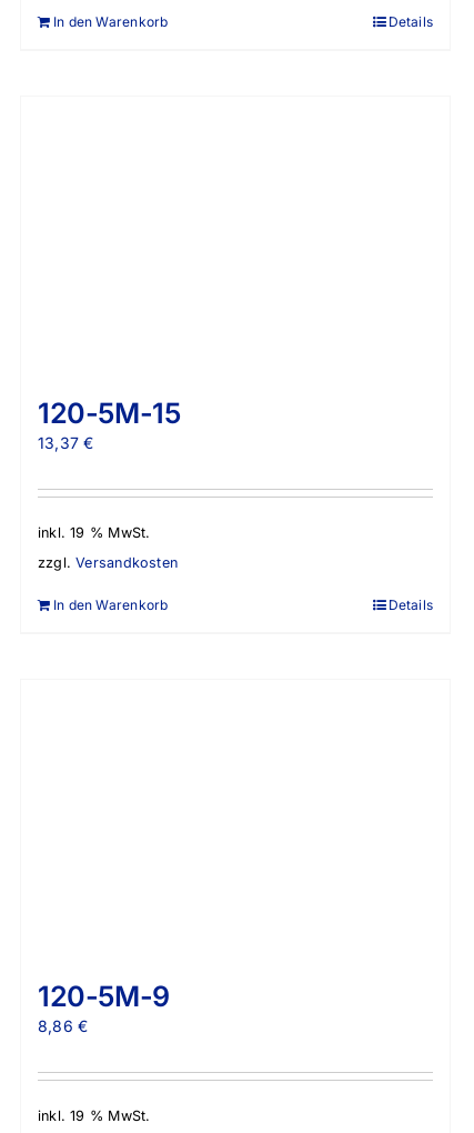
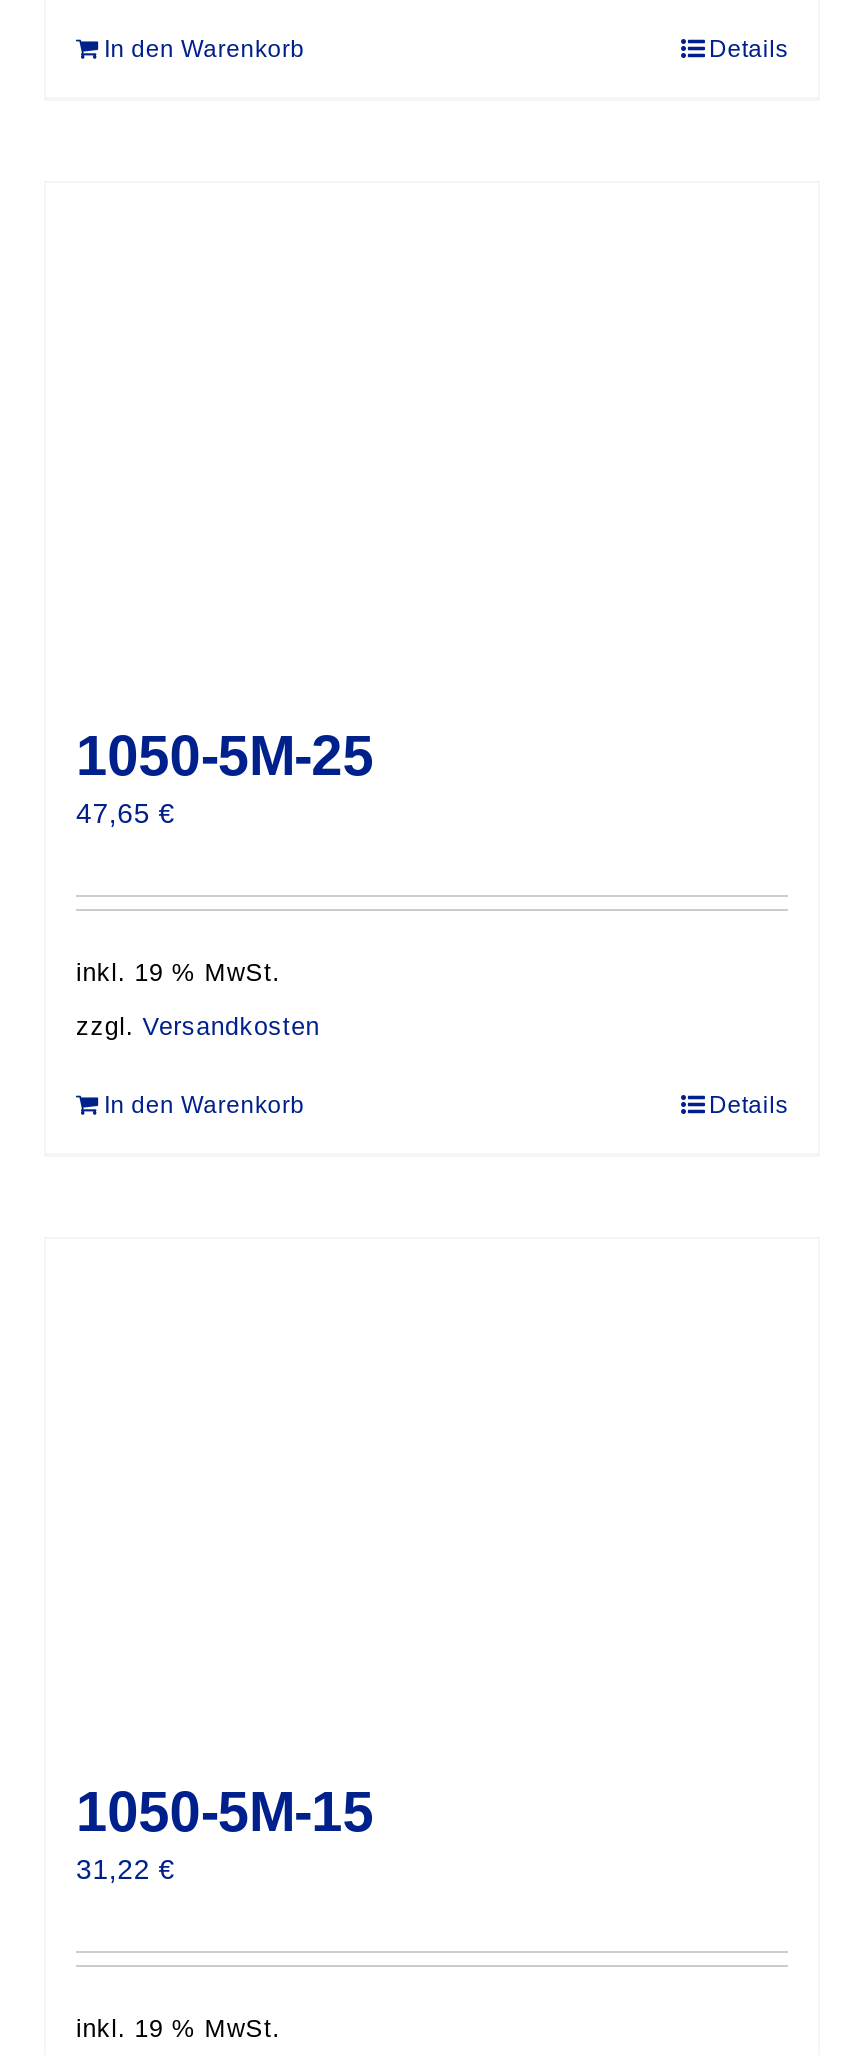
- 120-5M-15
- 13,37 €
+ 1050-5M-25
+ 47,65 €

- 120-5M-9
- 8,86 €
+ 1050-5M-15
+ 31,22 €
